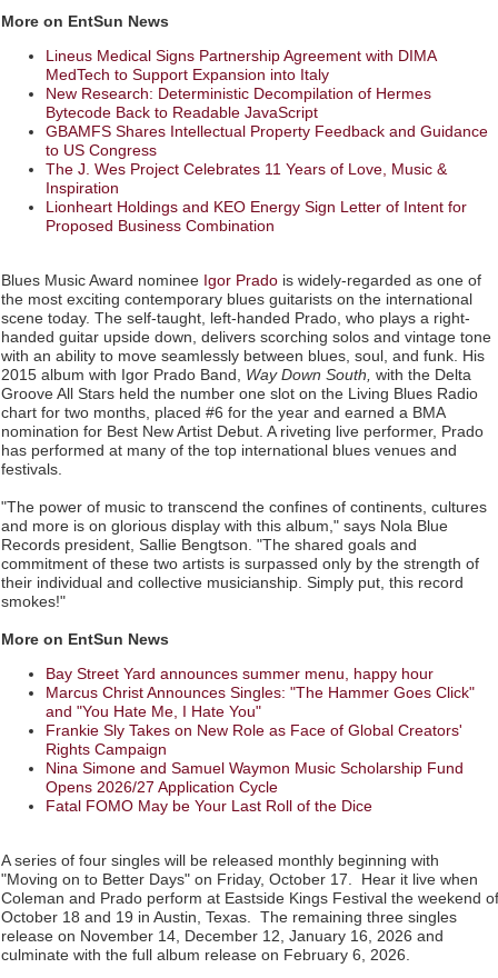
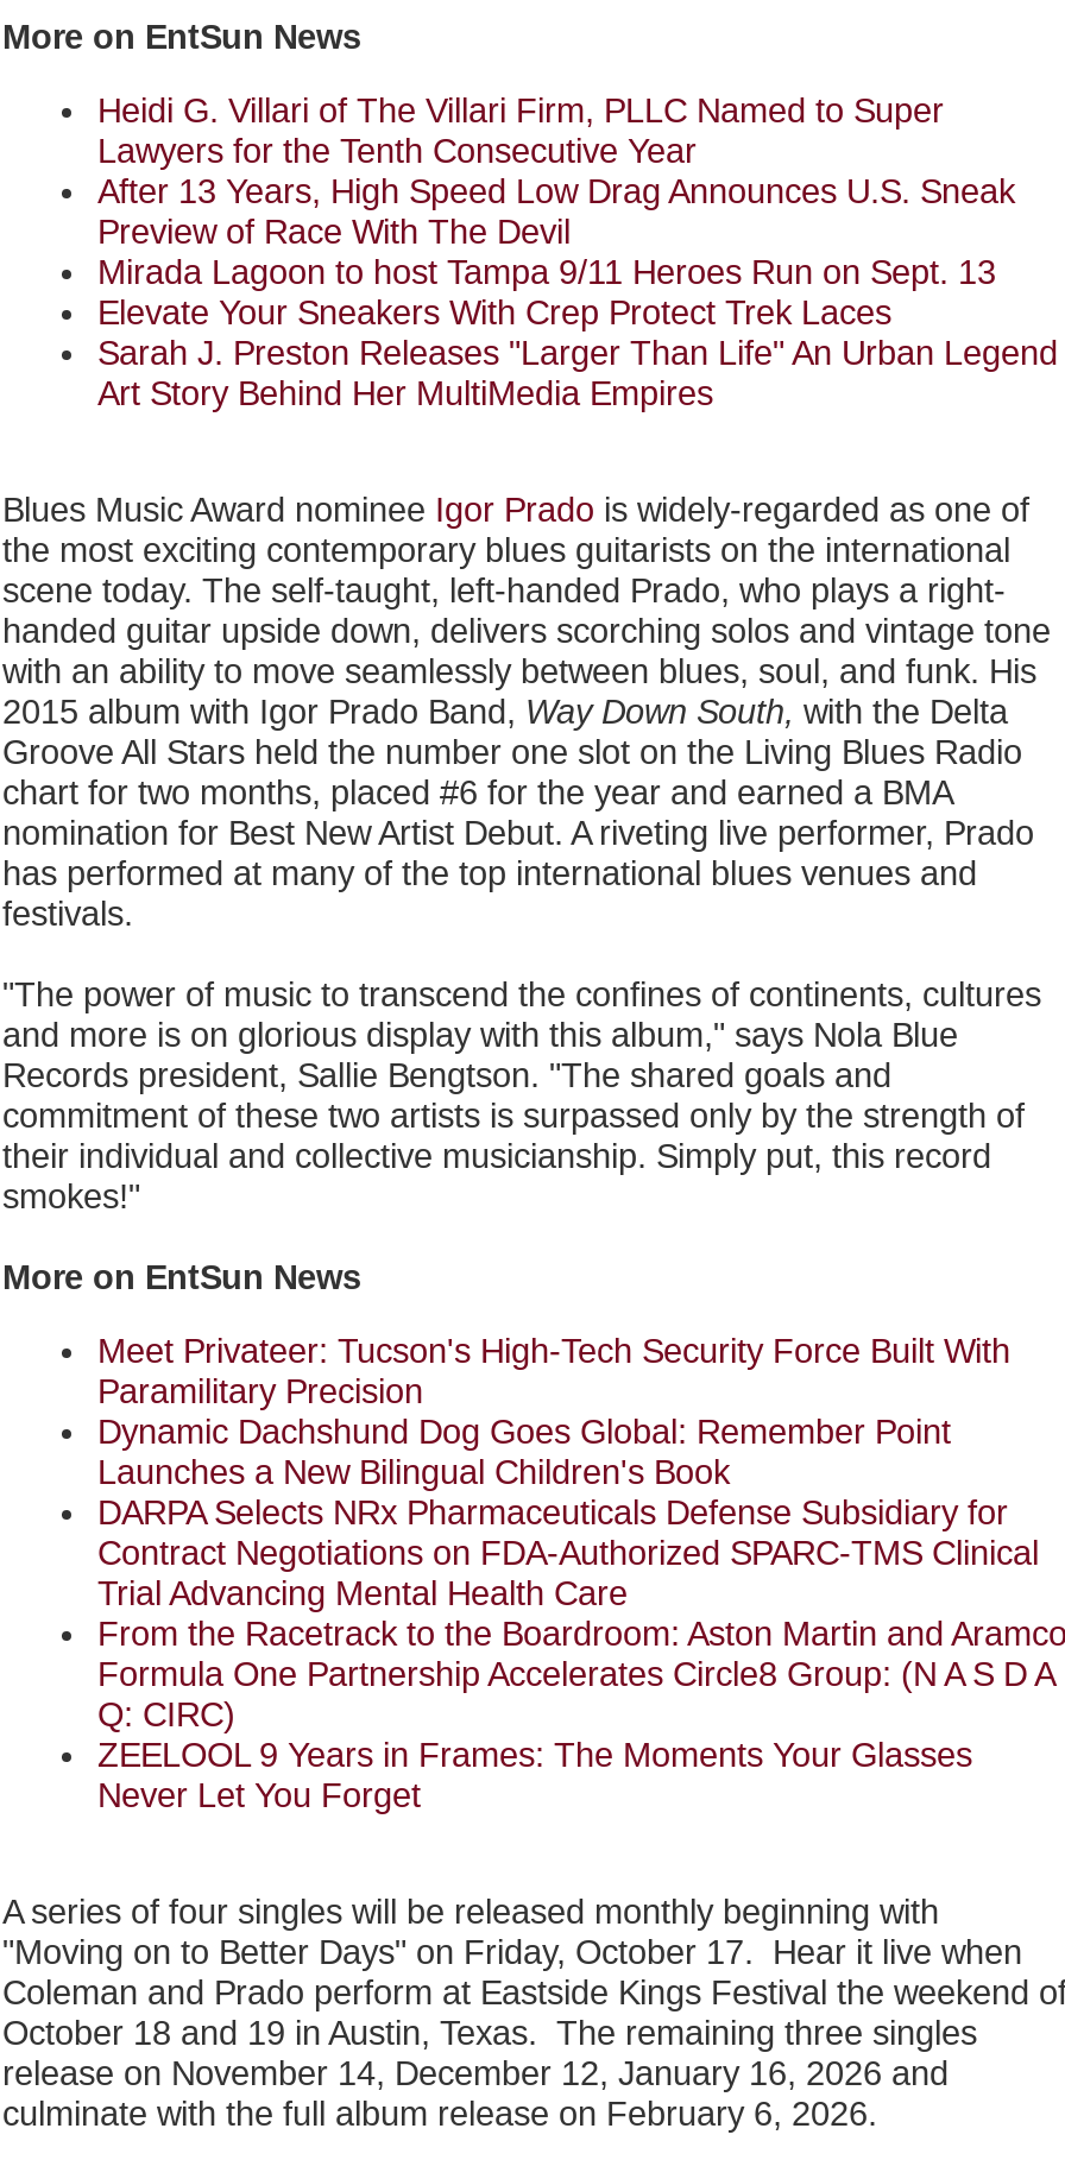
- Lineus Medical Signs Partnership Agreement with DIMA
- MedTech to Support Expansion into Italy
- New Research: Deterministic Decompilation of Hermes
- Bytecode Back to Readable JavaScript
- GBAMFS Shares Intellectual Property Feedback and Guidance
- to US Congress
- The J. Wes Project Celebrates 11 Years of Love, Music &
- Inspiration
- Lionheart Holdings and KEO Energy Sign Letter of Intent for
- Proposed Business Combination
+ Heidi G. Villari of The Villari Firm, PLLC Named to Super
+ Lawyers for the Tenth Consecutive Year
+ After 13 Years, High Speed Low Drag Announces U.S. Sneak
+ Preview of Race With The Devil
+ Mirada Lagoon to host Tampa 9/11 Heroes Run on Sept. 13
+ Elevate Your Sneakers With Crep Protect Trek Laces
+ Sarah J. Preston Releases "Larger Than Life" An Urban Legend
+ Art Story Behind Her MultiMedia Empires

moved up: Blues Music Award nominee Igor Prado is widely-regarded as one of | the most exciting contemporary blues guitarists on the international | scene today. The self-taught, left-handed Prado, who plays a right- | ... | smokes!" | More on EntSun News

- Bay Street Yard announces summer menu, happy hour
- Marcus Christ Announces Singles: "The Hammer Goes Click"
- and "You Hate Me, I Hate You"
- Frankie Sly Takes on New Role as Face of Global Creators'
- Rights Campaign
- Nina Simone and Samuel Waymon Music Scholarship Fund
- Opens 2026/27 Application Cycle
- Fatal FOMO May be Your Last Roll of the Dice
+ Meet Privateer: Tucson's High-Tech Security Force Built With
+ Paramilitary Precision
+ Dynamic Dachshund Dog Goes Global: Remember Point
+ Launches a New Bilingual Children's Book
+ DARPA Selects NRx Pharmaceuticals Defense Subsidiary for
+ Contract Negotiations on FDA-Authorized SPARC-TMS Clinical
+ Trial Advancing Mental Health Care
+ From the Racetrack to the Boardroom: Aston Martin and Aramco
+ Formula One Partnership Accelerates Circle8 Group: (N A S D A
+ Q: CIRC)
+ ZEELOOL 9 Years in Frames: The Moments Your Glasses
+ Never Let You Forget
